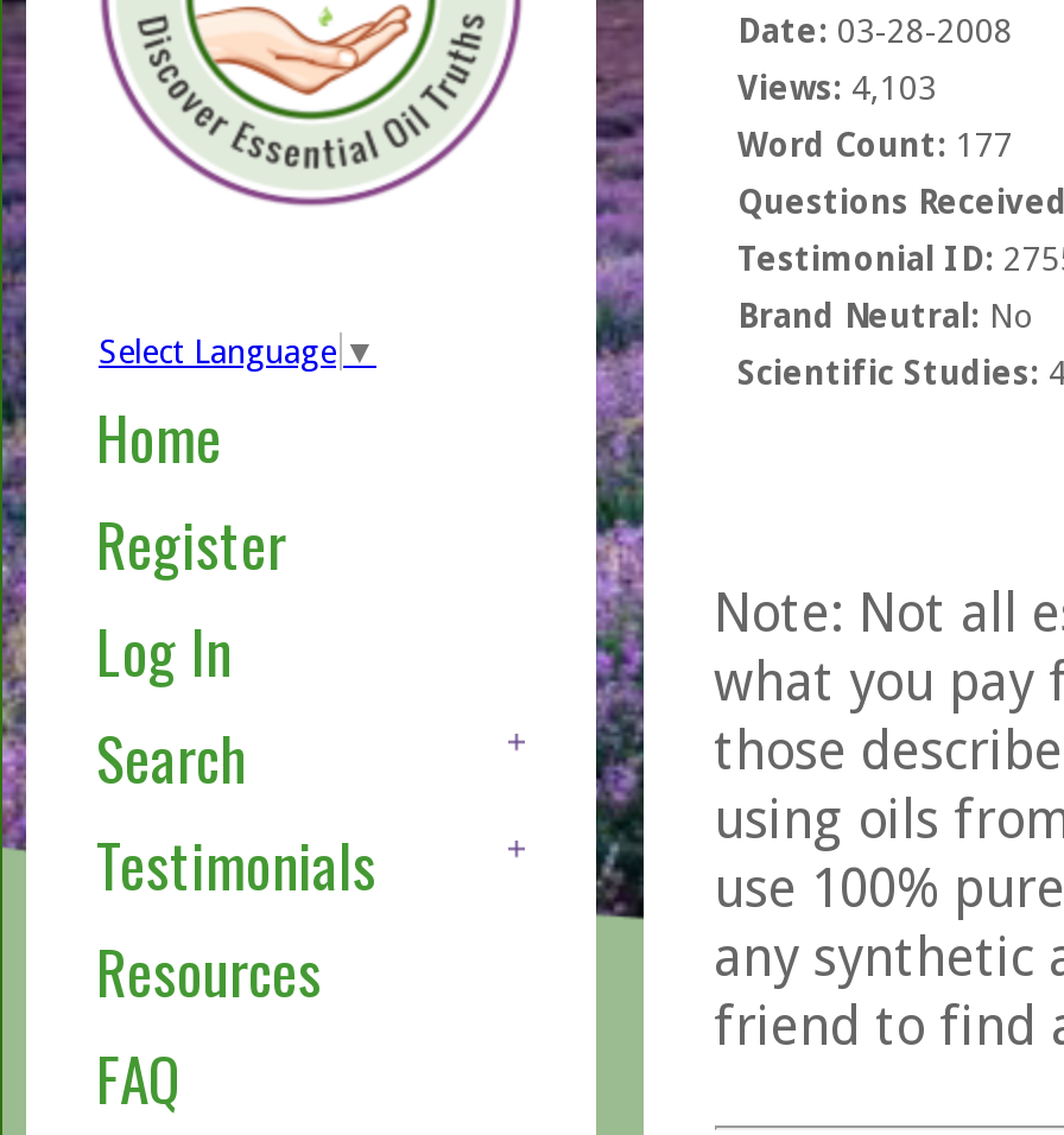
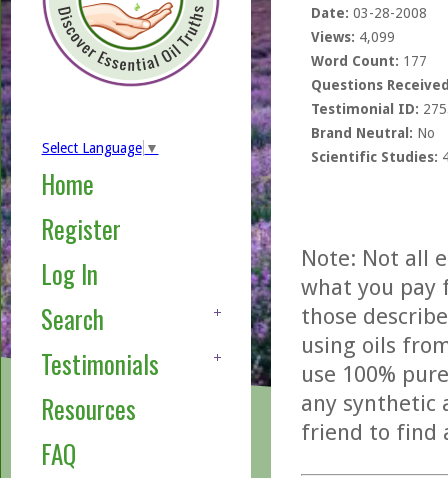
- Views: 4,103
+ Views: 4,099
